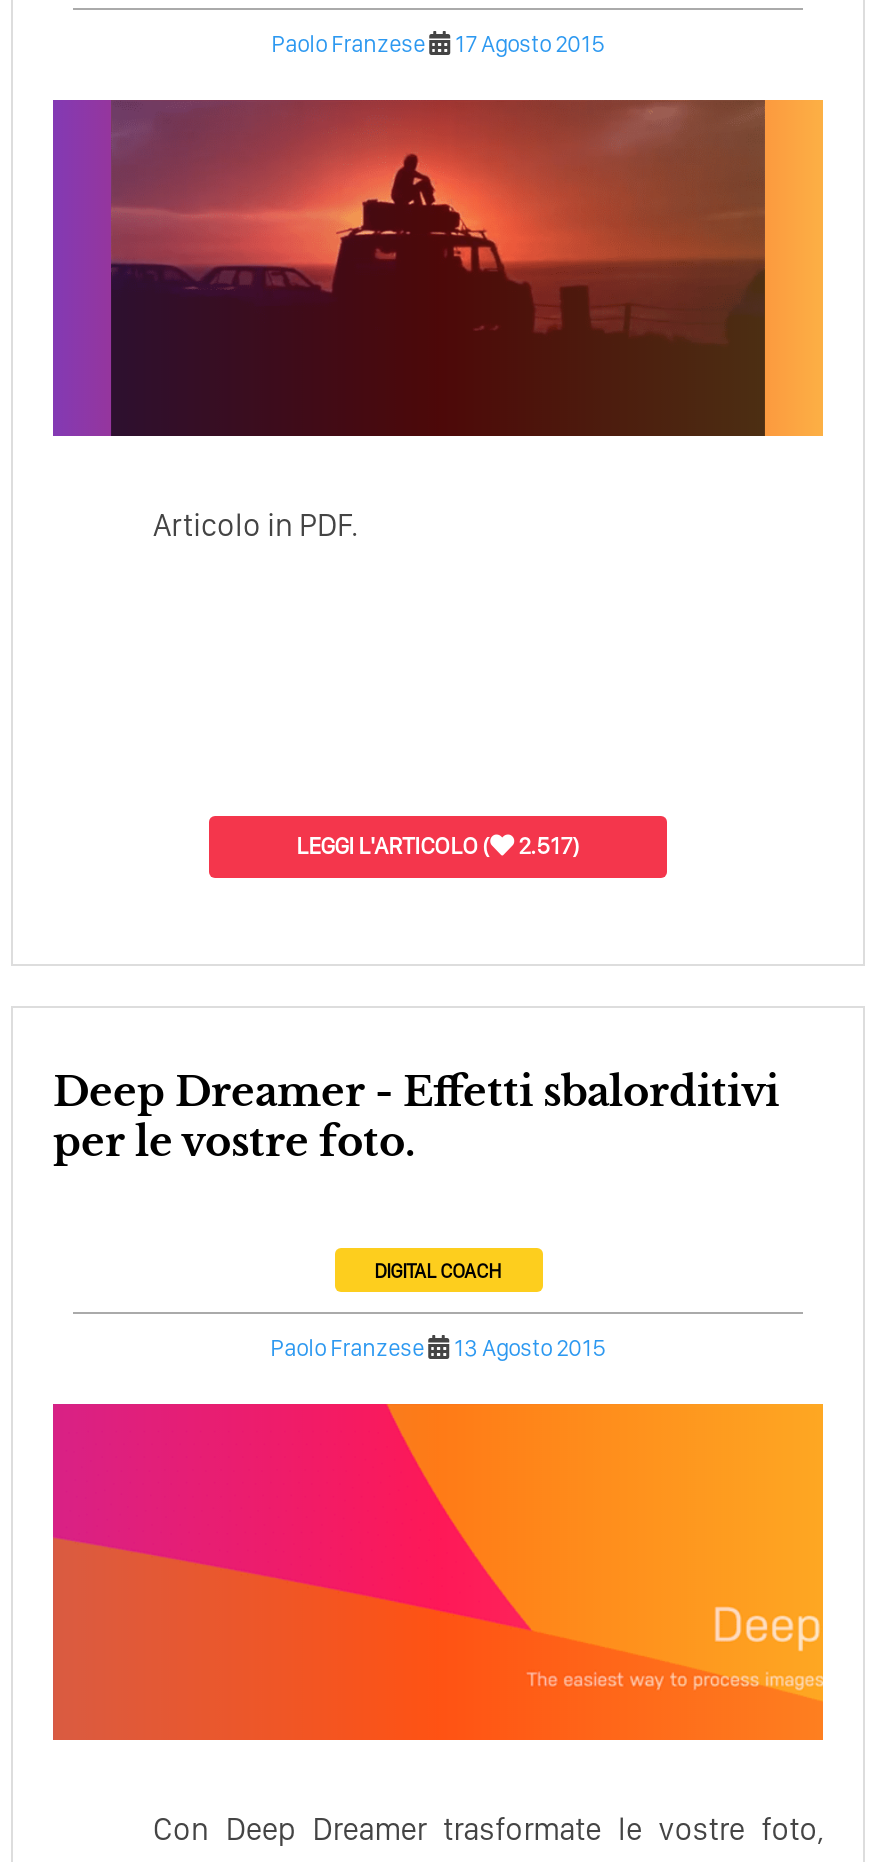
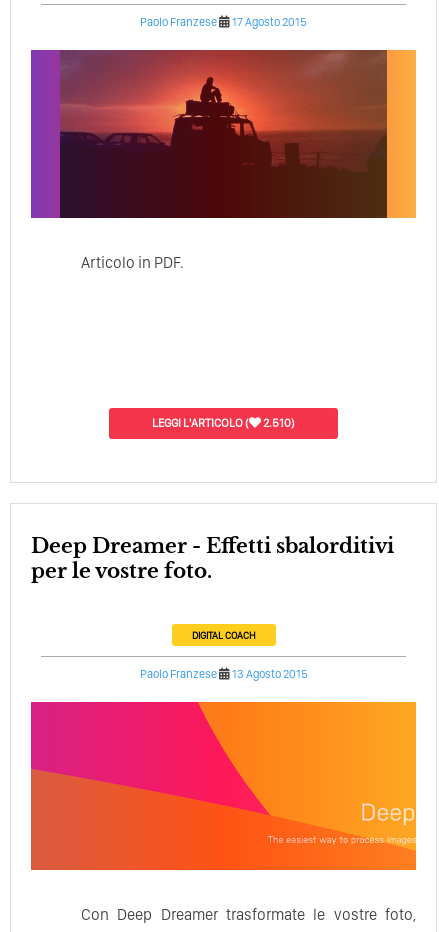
- LEGGI L'ARTICOLO ( 2.517)
+ LEGGI L'ARTICOLO ( 2.510)
